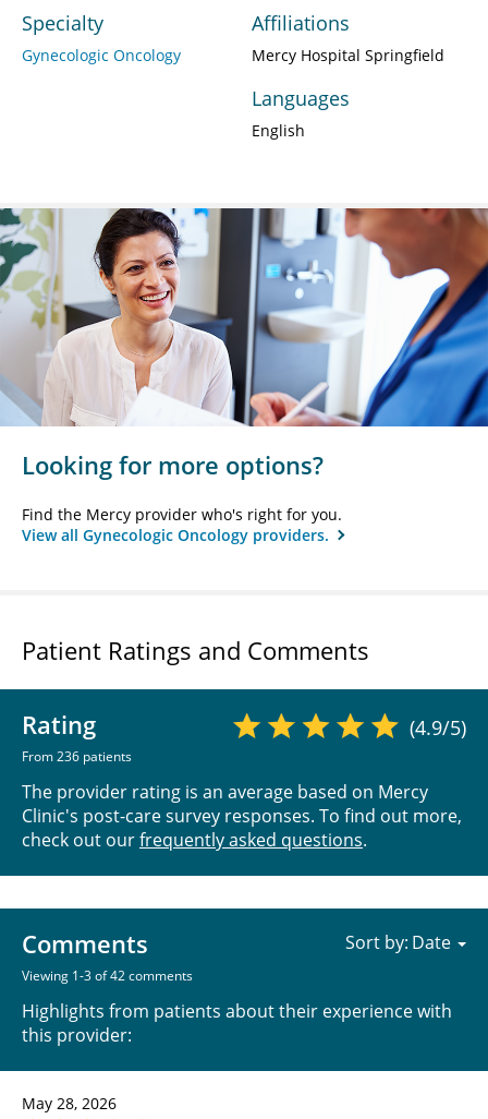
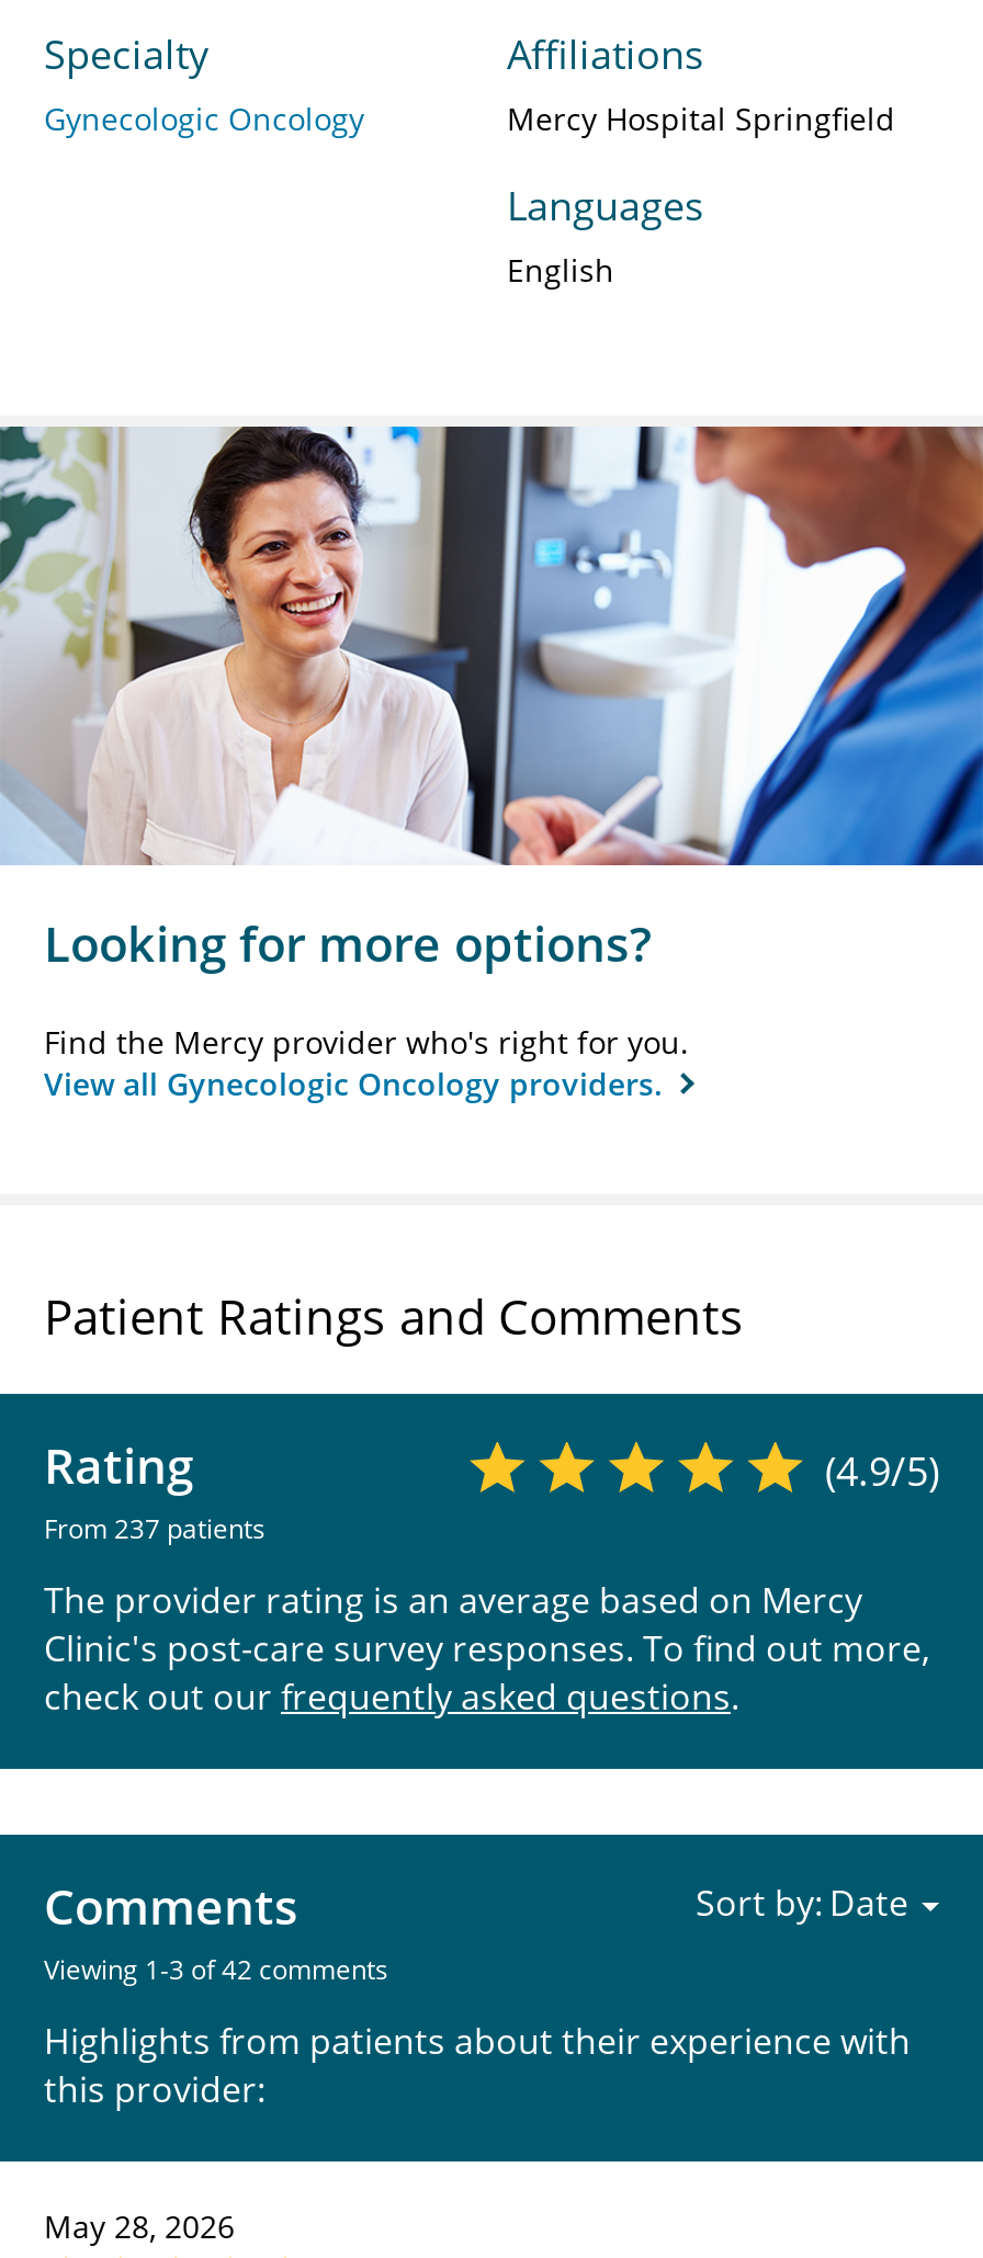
- From 236 patients
+ From 237 patients
